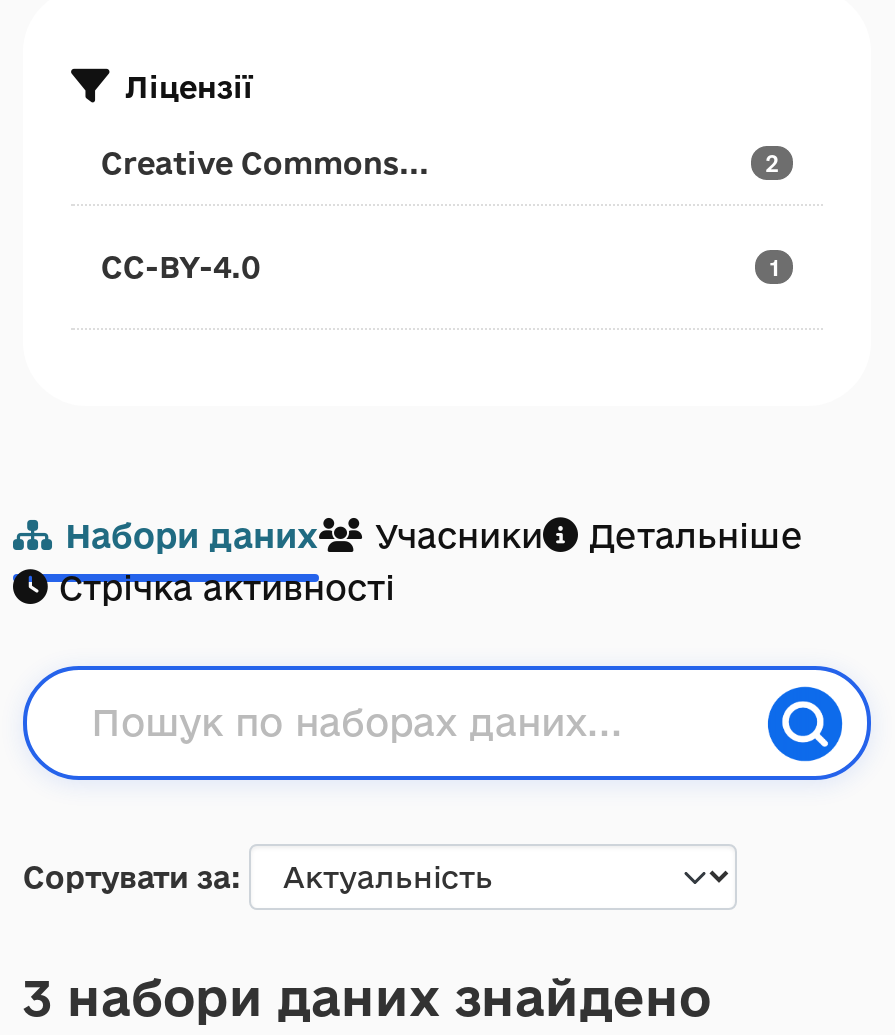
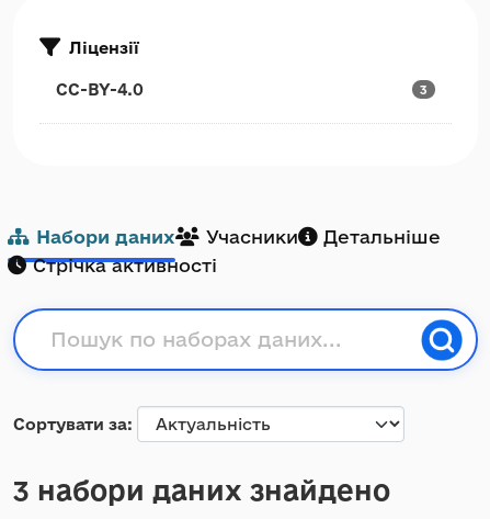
- Creative Commons...
- 2

- 1
+ 3
